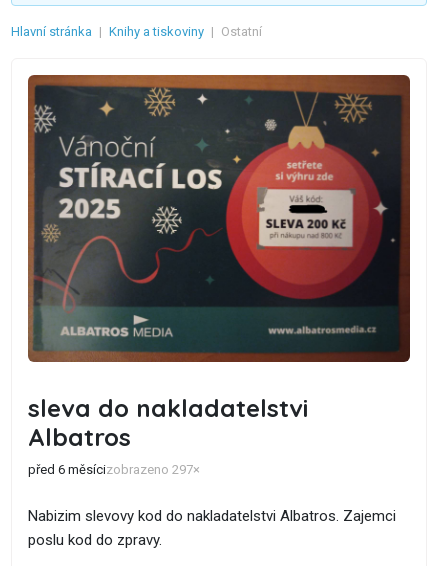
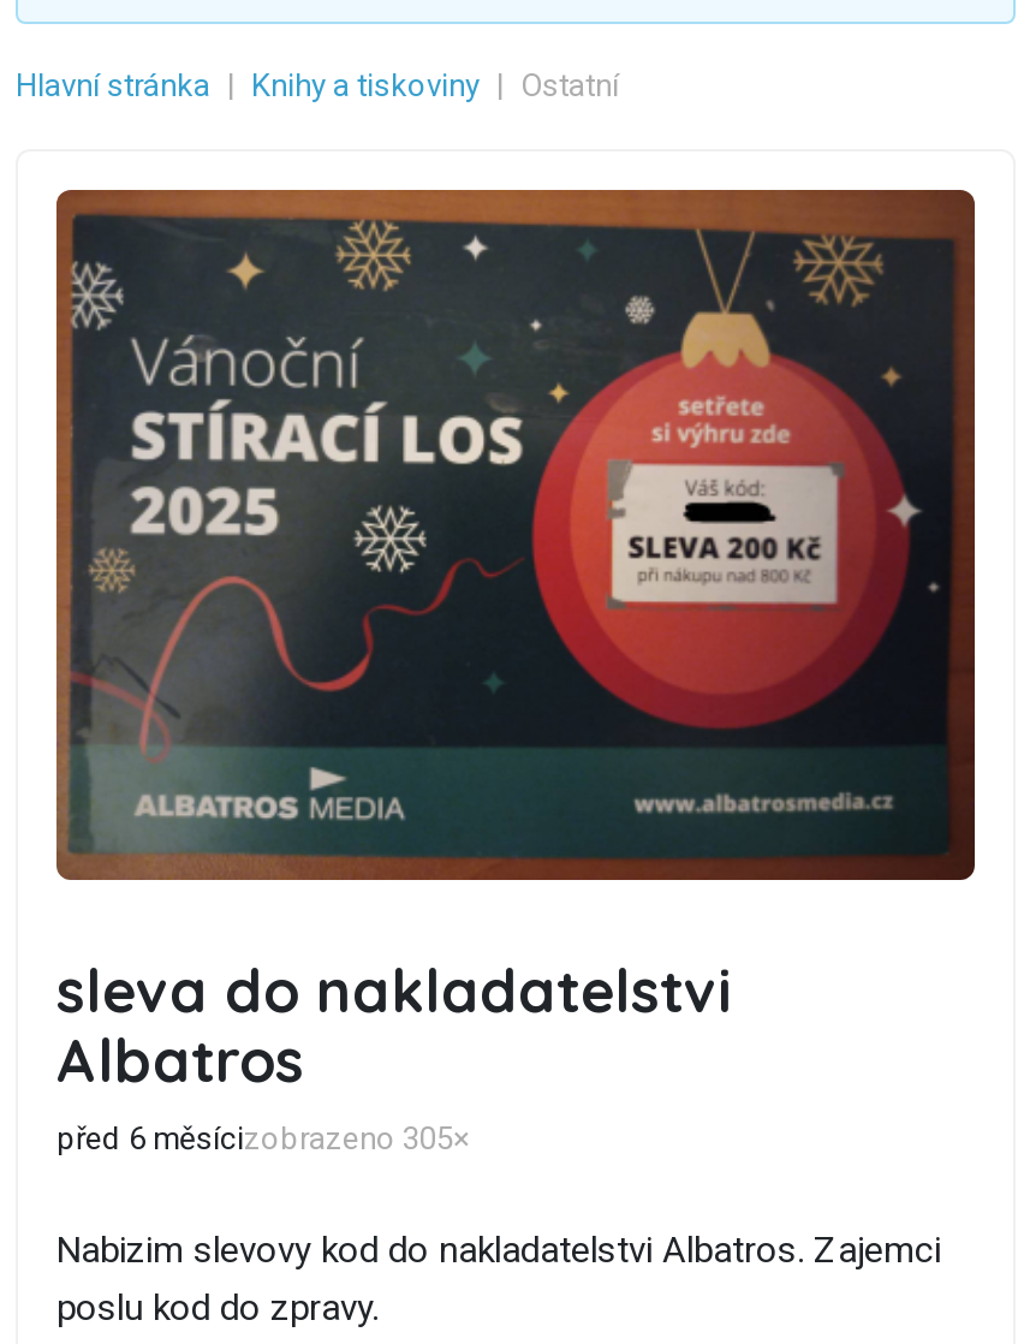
- před 6 měsícizobrazeno 297×
+ před 6 měsícizobrazeno 305×
